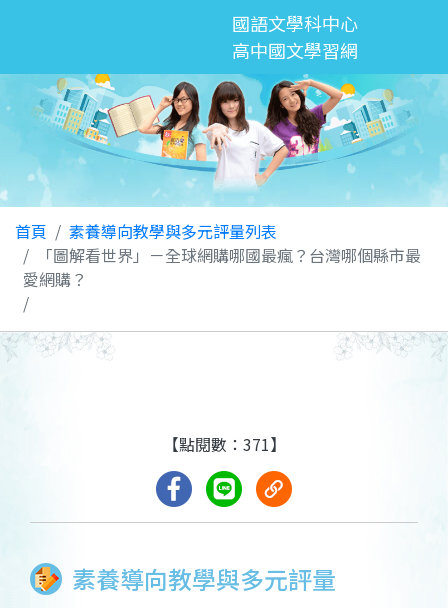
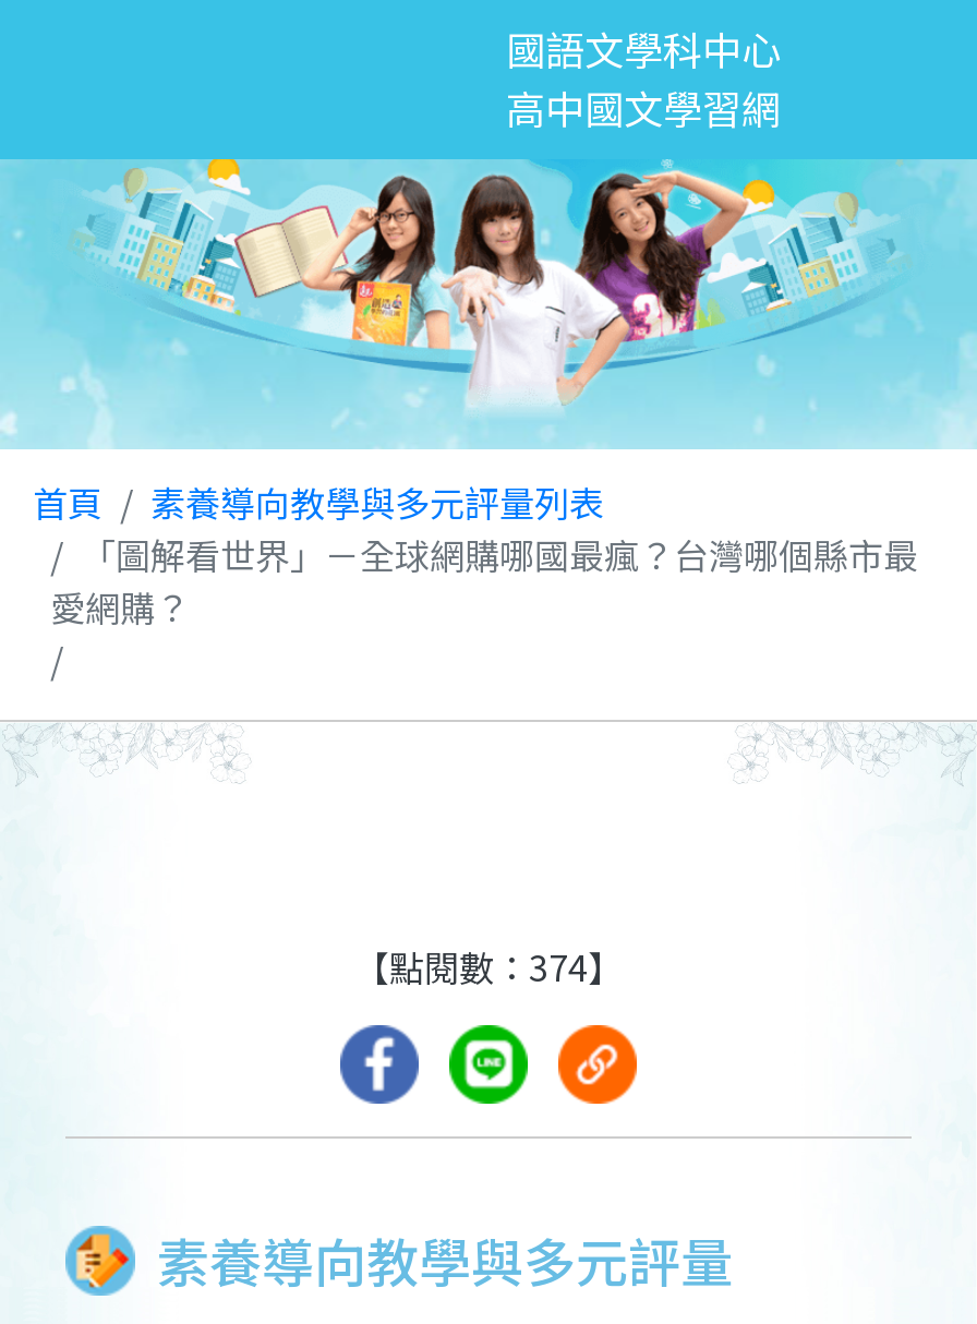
- 【點閱數：371】
+ 【點閱數：374】
